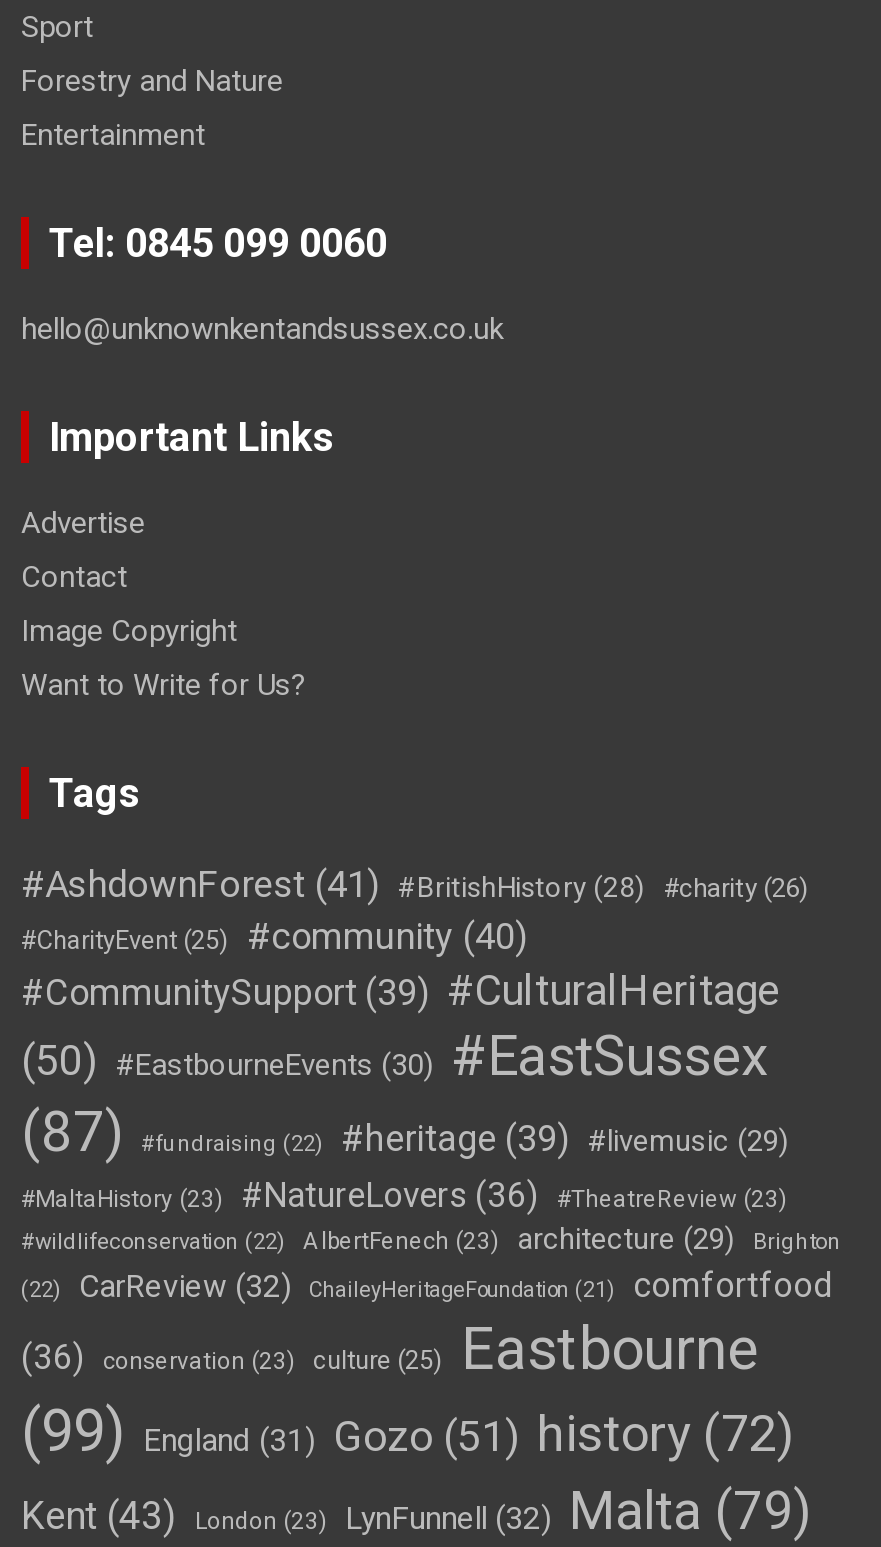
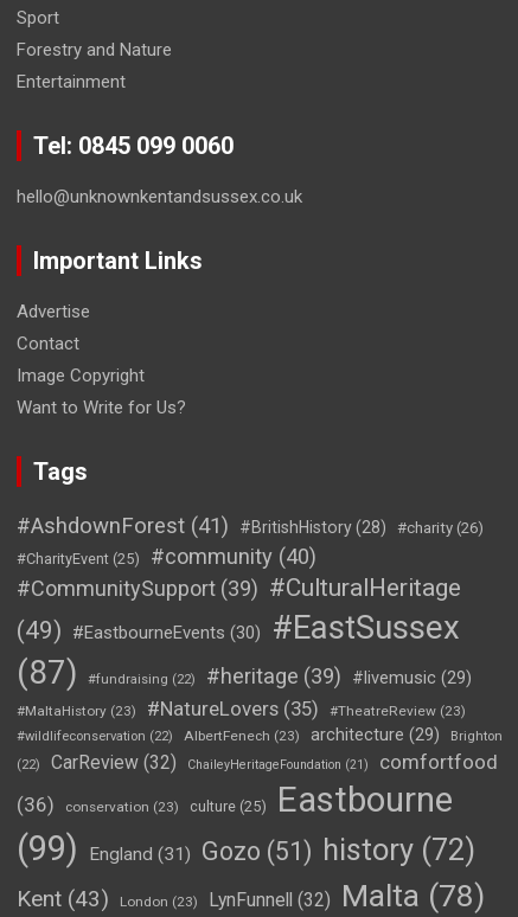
- (50) #EastbourneEvents (30) #EastSussex
+ (49) #EastbourneEvents (30) #EastSussex

- #NatureLovers (36)
+ #NatureLovers (35)

- LynFunnell (32) Malta (79)
+ LynFunnell (32) Malta (78)
